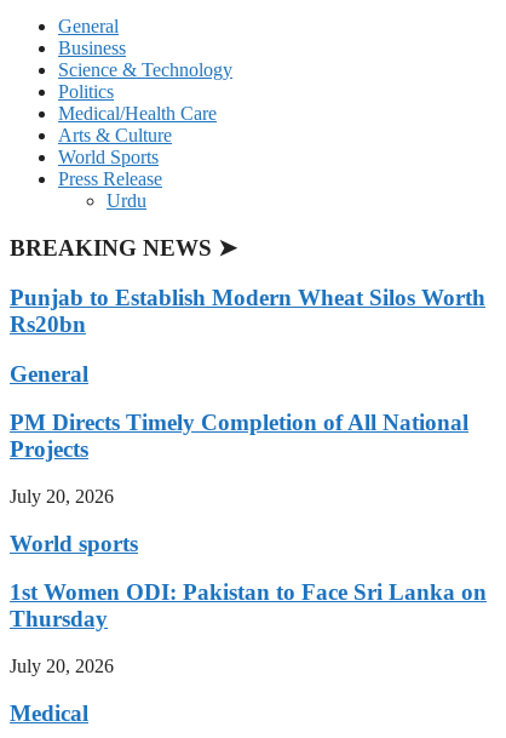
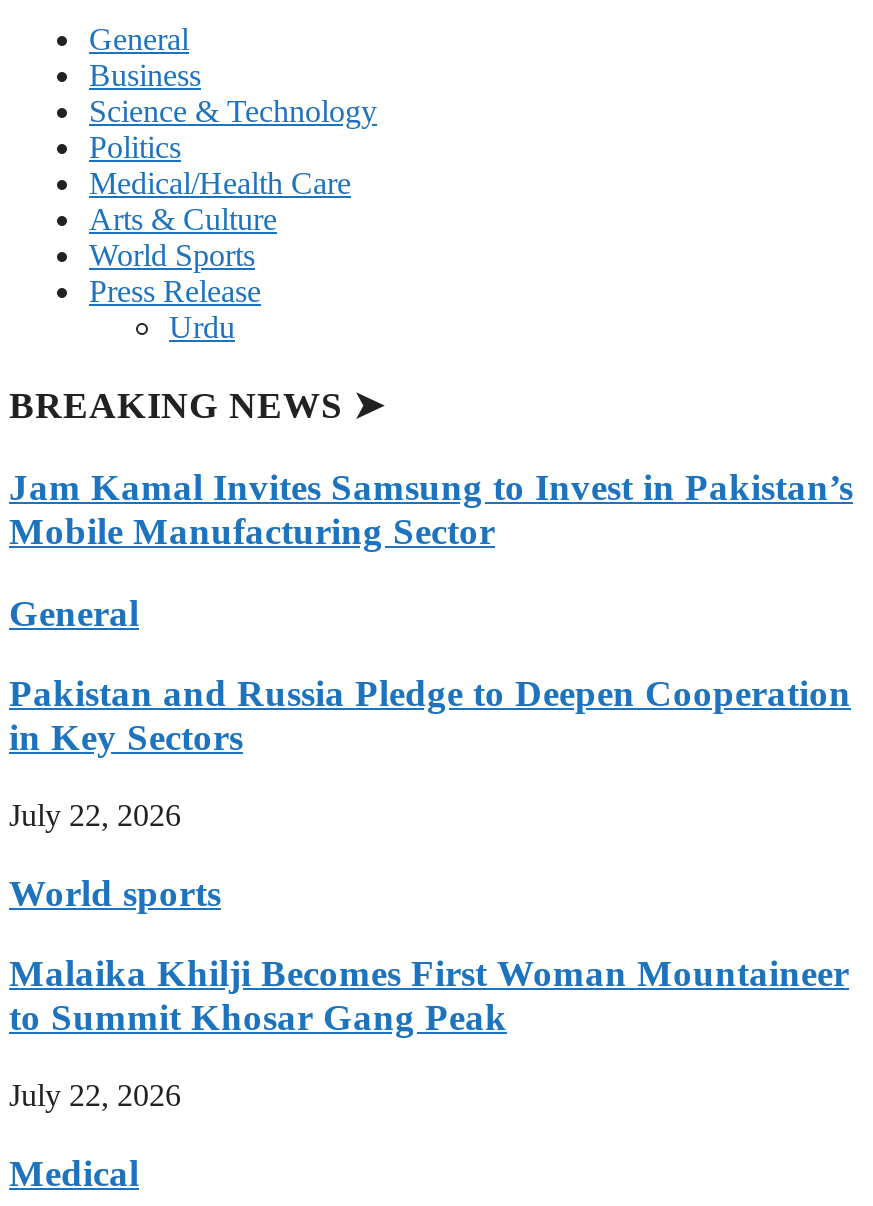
- Punjab to Establish Modern Wheat Silos Worth
- Rs20bn
+ Jam Kamal Invites Samsung to Invest in Pakistan’s
+ Mobile Manufacturing Sector

- PM Directs Timely Completion of All National
- Projects
+ Pakistan and Russia Pledge to Deepen Cooperation
+ in Key Sectors

- July 20, 2026
+ July 22, 2026

- 1st Women ODI: Pakistan to Face Sri Lanka on
- Thursday
+ Malaika Khilji Becomes First Woman Mountaineer
+ to Summit Khosar Gang Peak

- July 20, 2026
+ July 22, 2026
